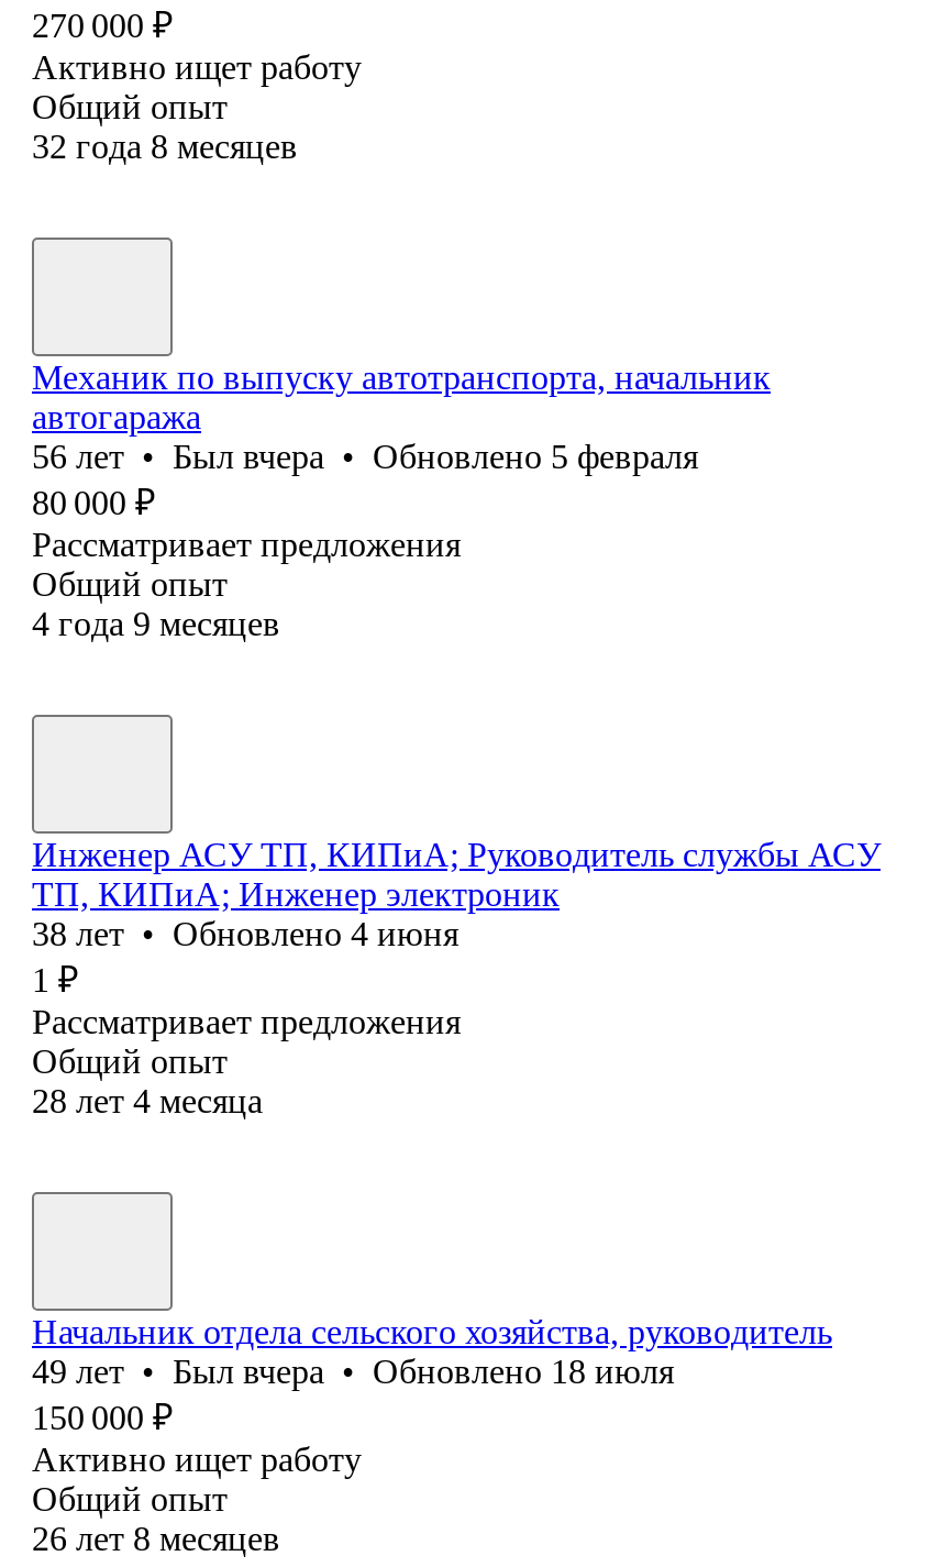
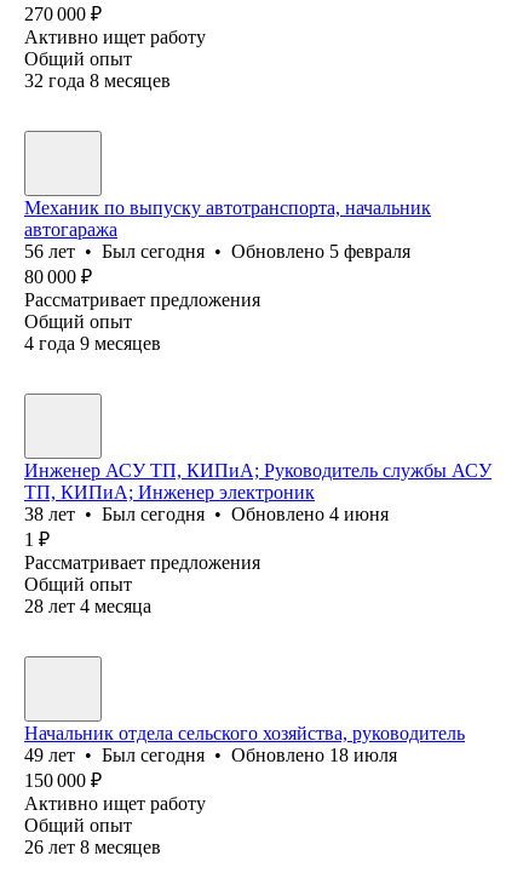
- 56 лет • Был вчера • Обновлено 5 февраля
+ 56 лет • Был сегодня • Обновлено 5 февраля

- 38 лет • Обновлено 4 июня
+ 38 лет • Был сегодня • Обновлено 4 июня

- 49 лет • Был вчера • Обновлено 18 июля
+ 49 лет • Был сегодня • Обновлено 18 июля
